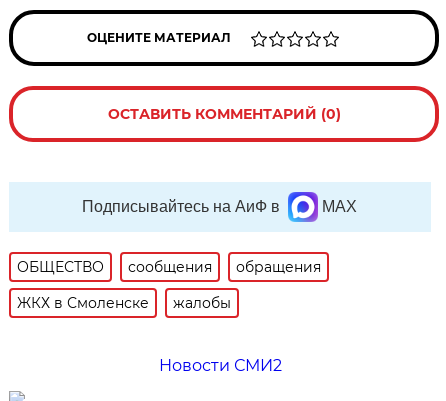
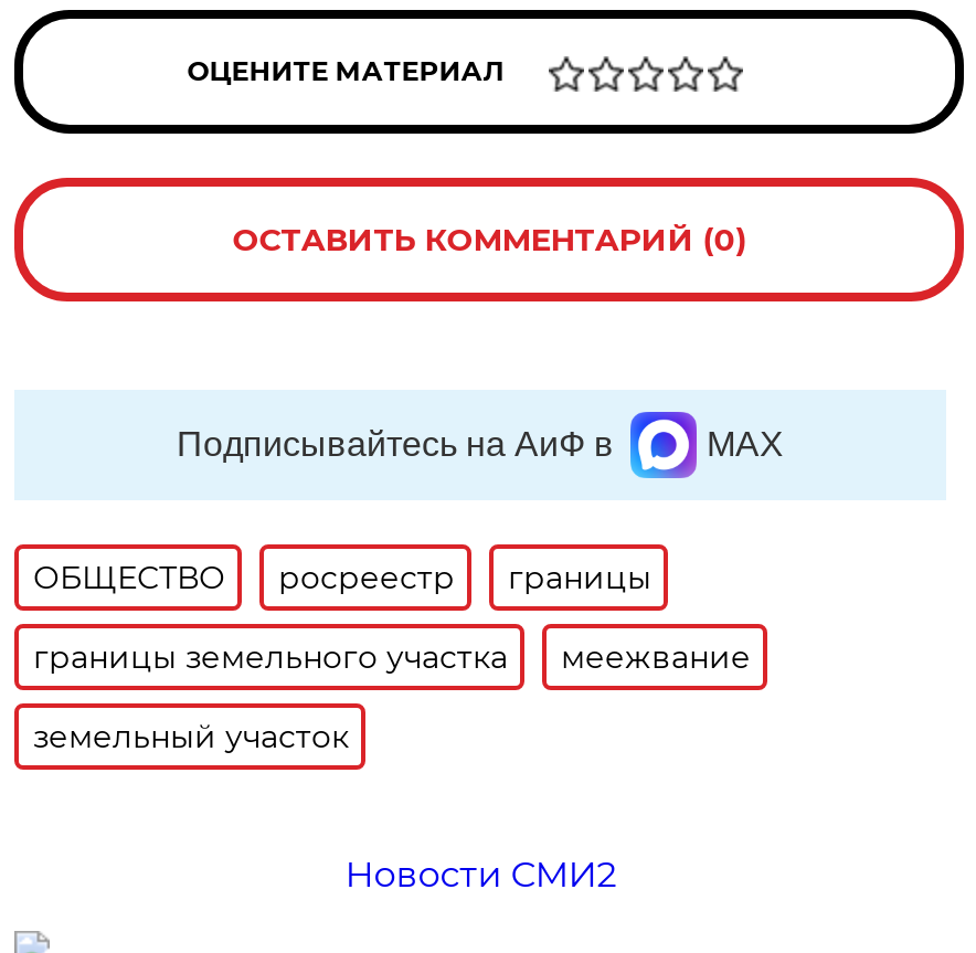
- сообщения
- обращения
- ЖКХ в Смоленске
- жалобы
+ росреестр
+ границы
+ границы земельного участка
+ меежвание
+ земельный участок
